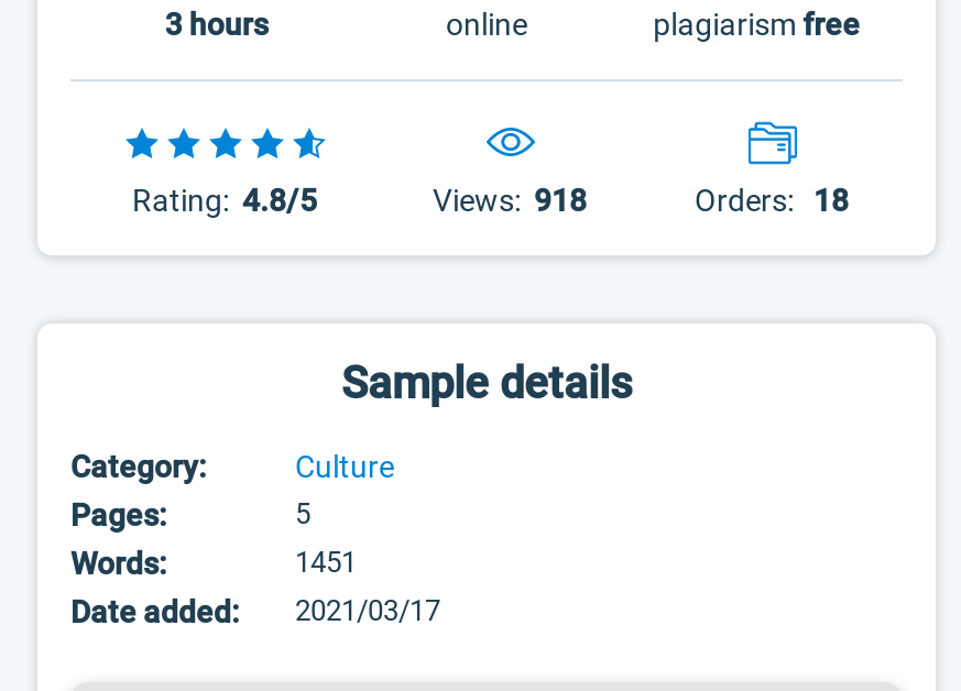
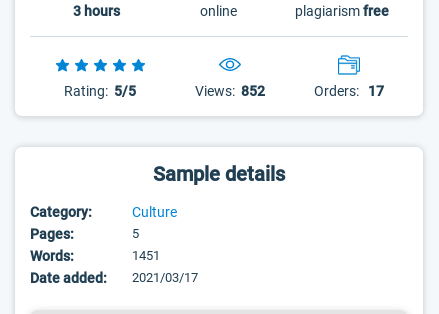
- Rating: 4.8/5
+ Rating: 5/5

- Views: 918
+ Views: 852

- Orders: 18
+ Orders: 17
